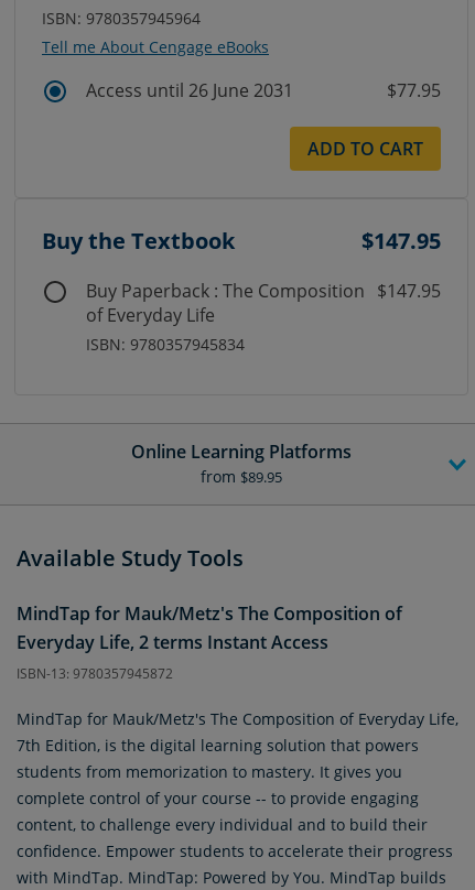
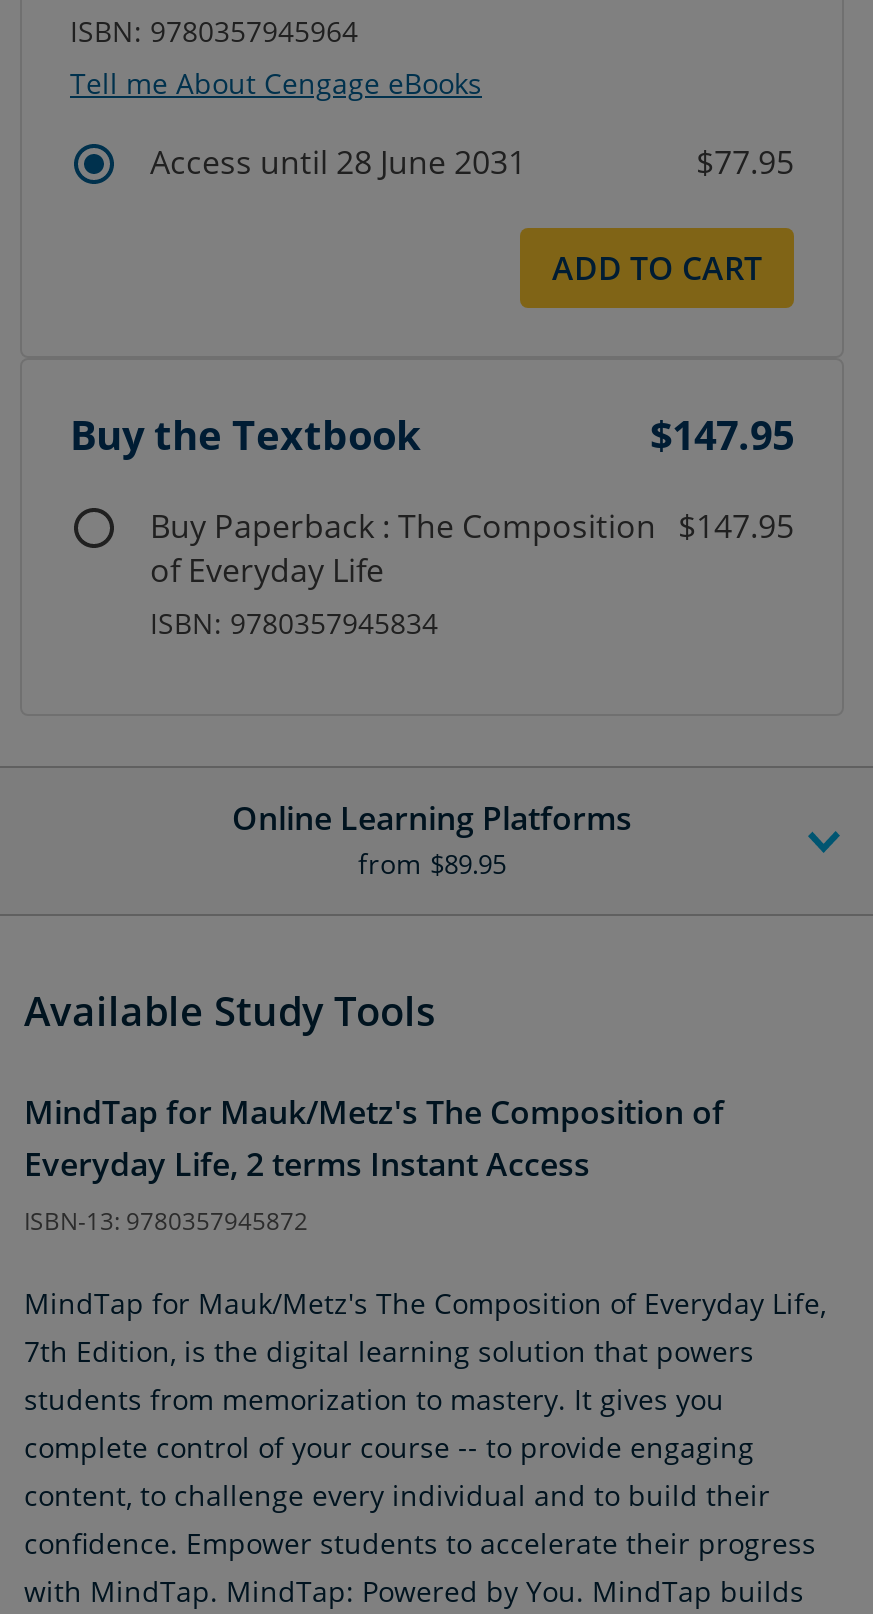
- Access until 26 June 2031
+ Access until 28 June 2031
